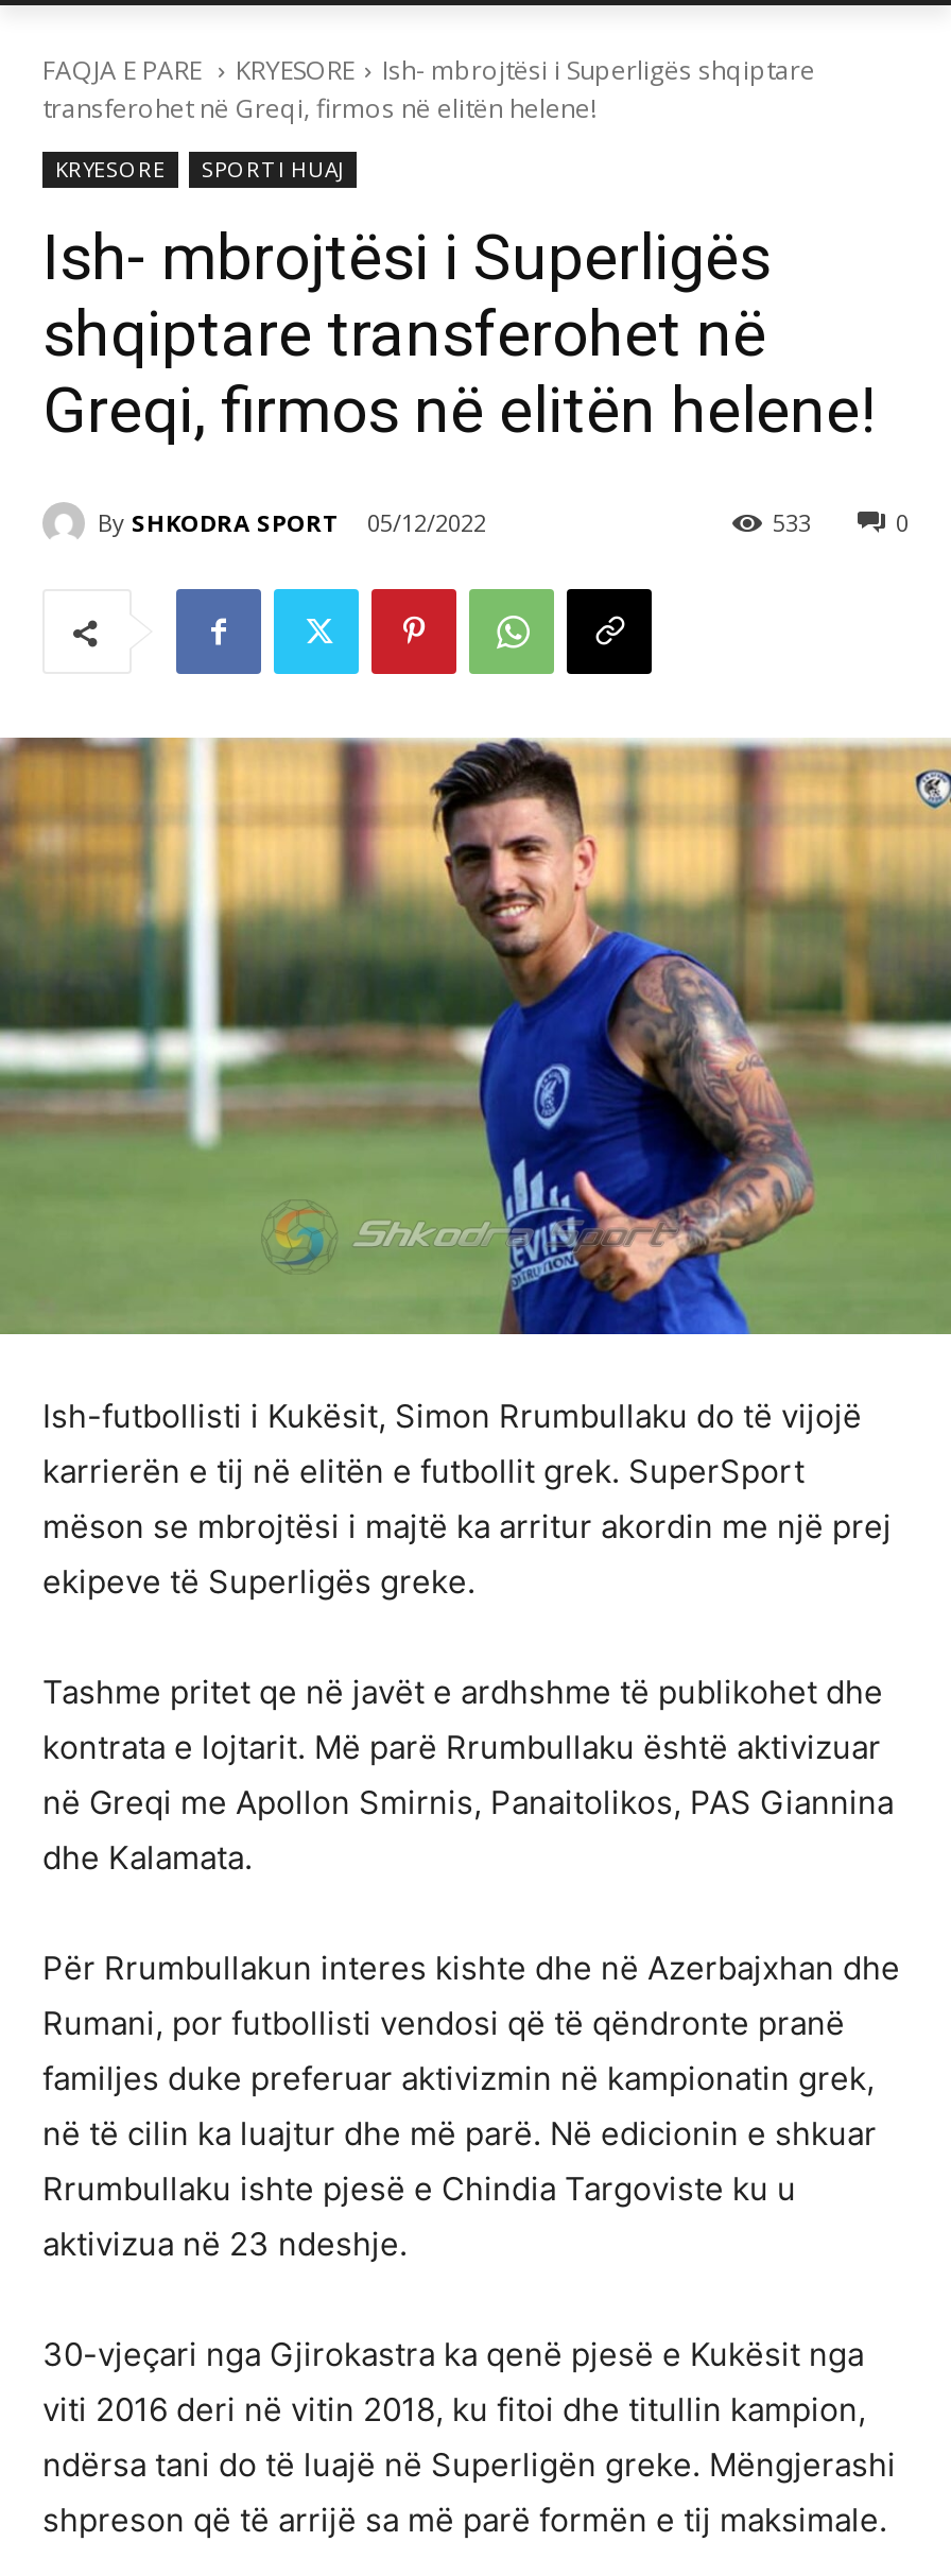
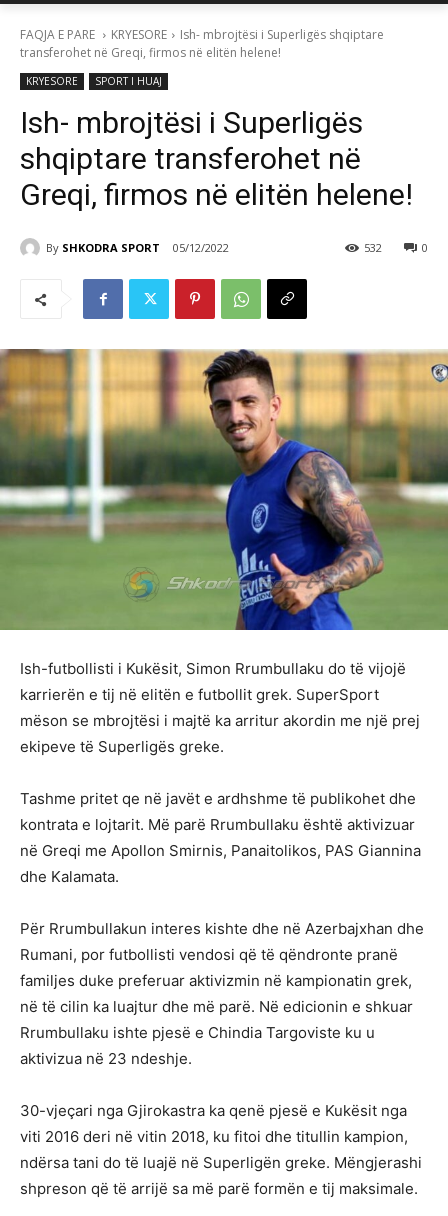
- 533
+ 532
